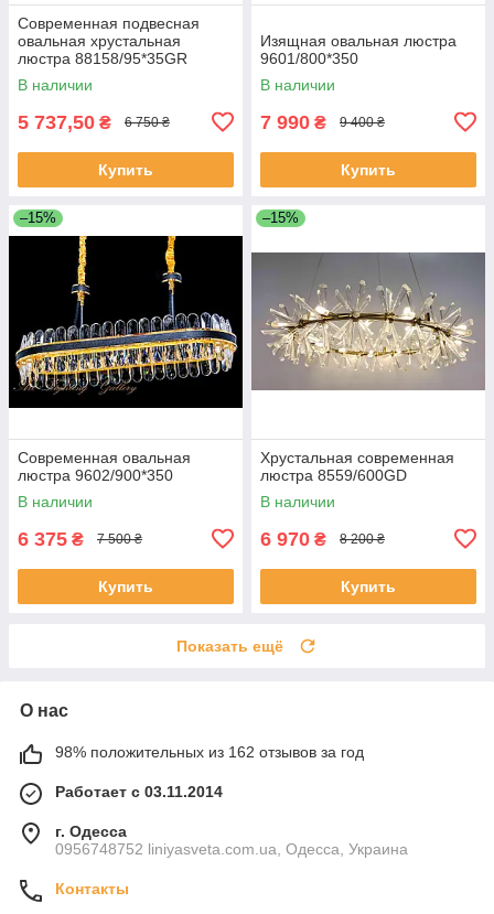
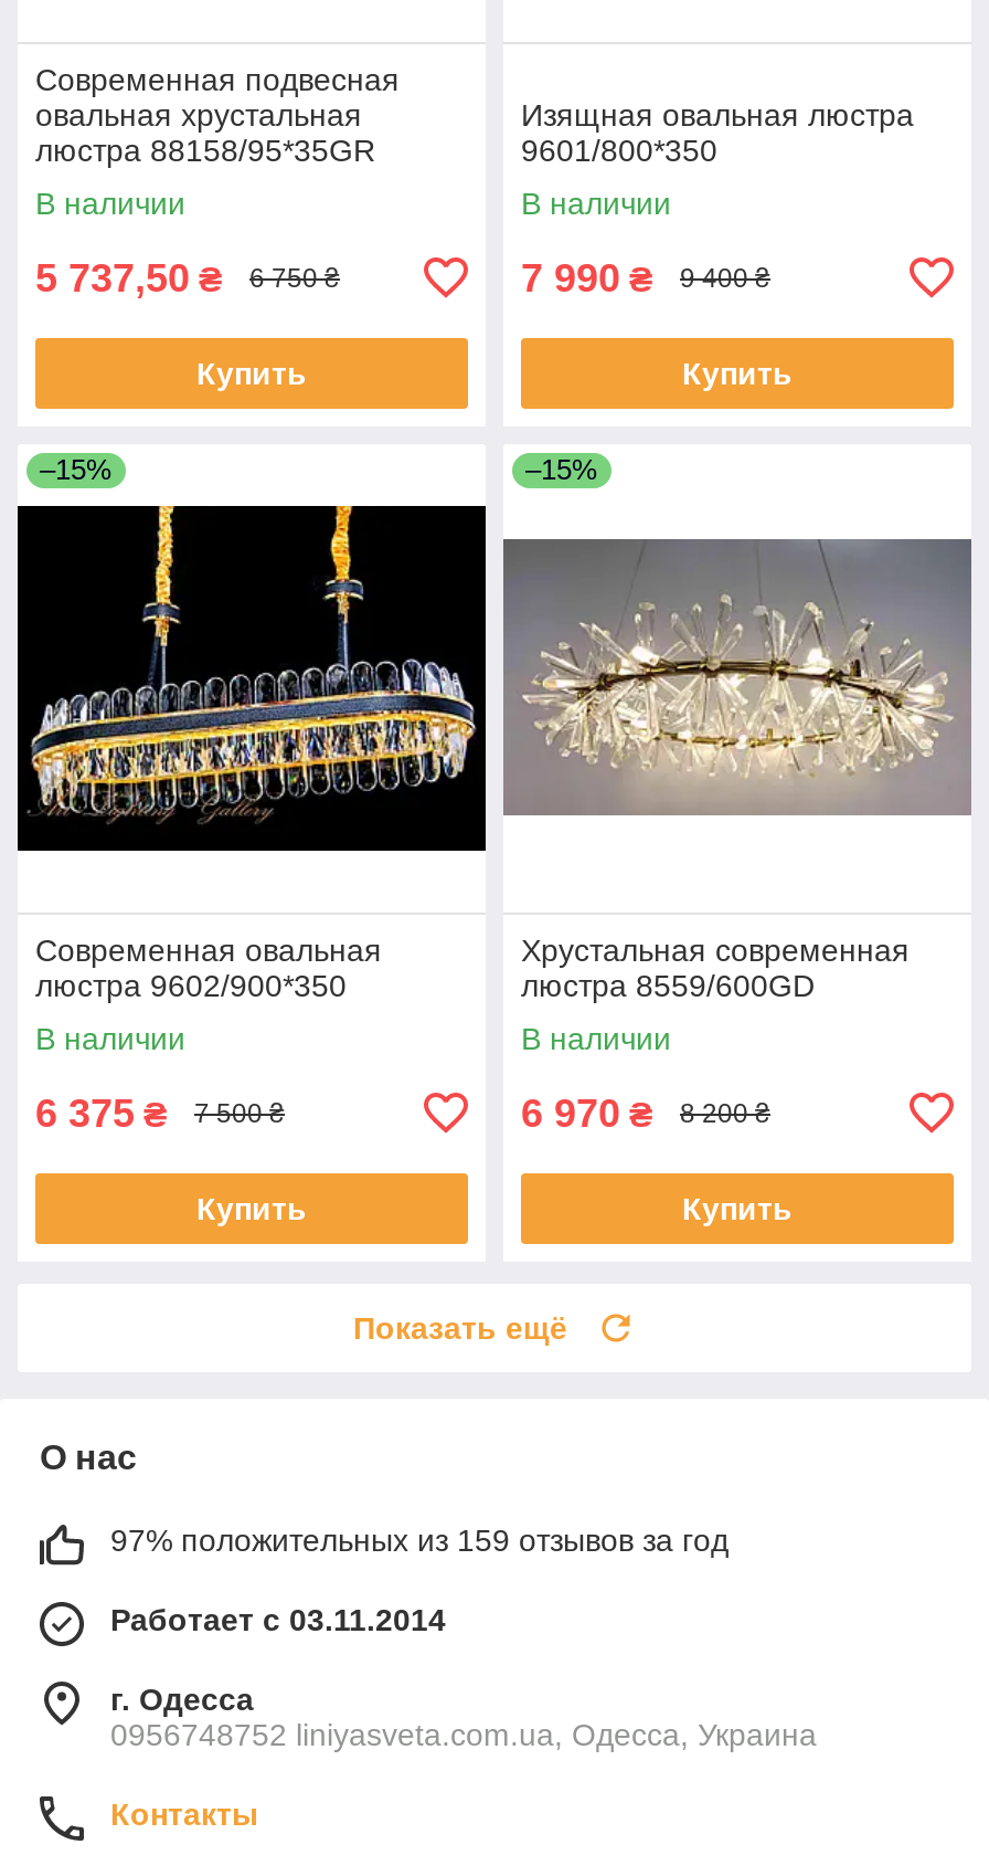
- 98% положительных из 162 отзывов за год
+ 97% положительных из 159 отзывов за год
